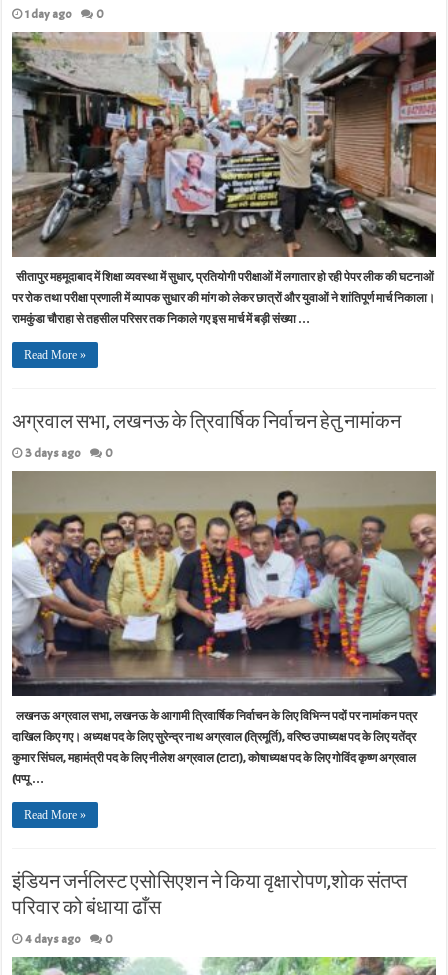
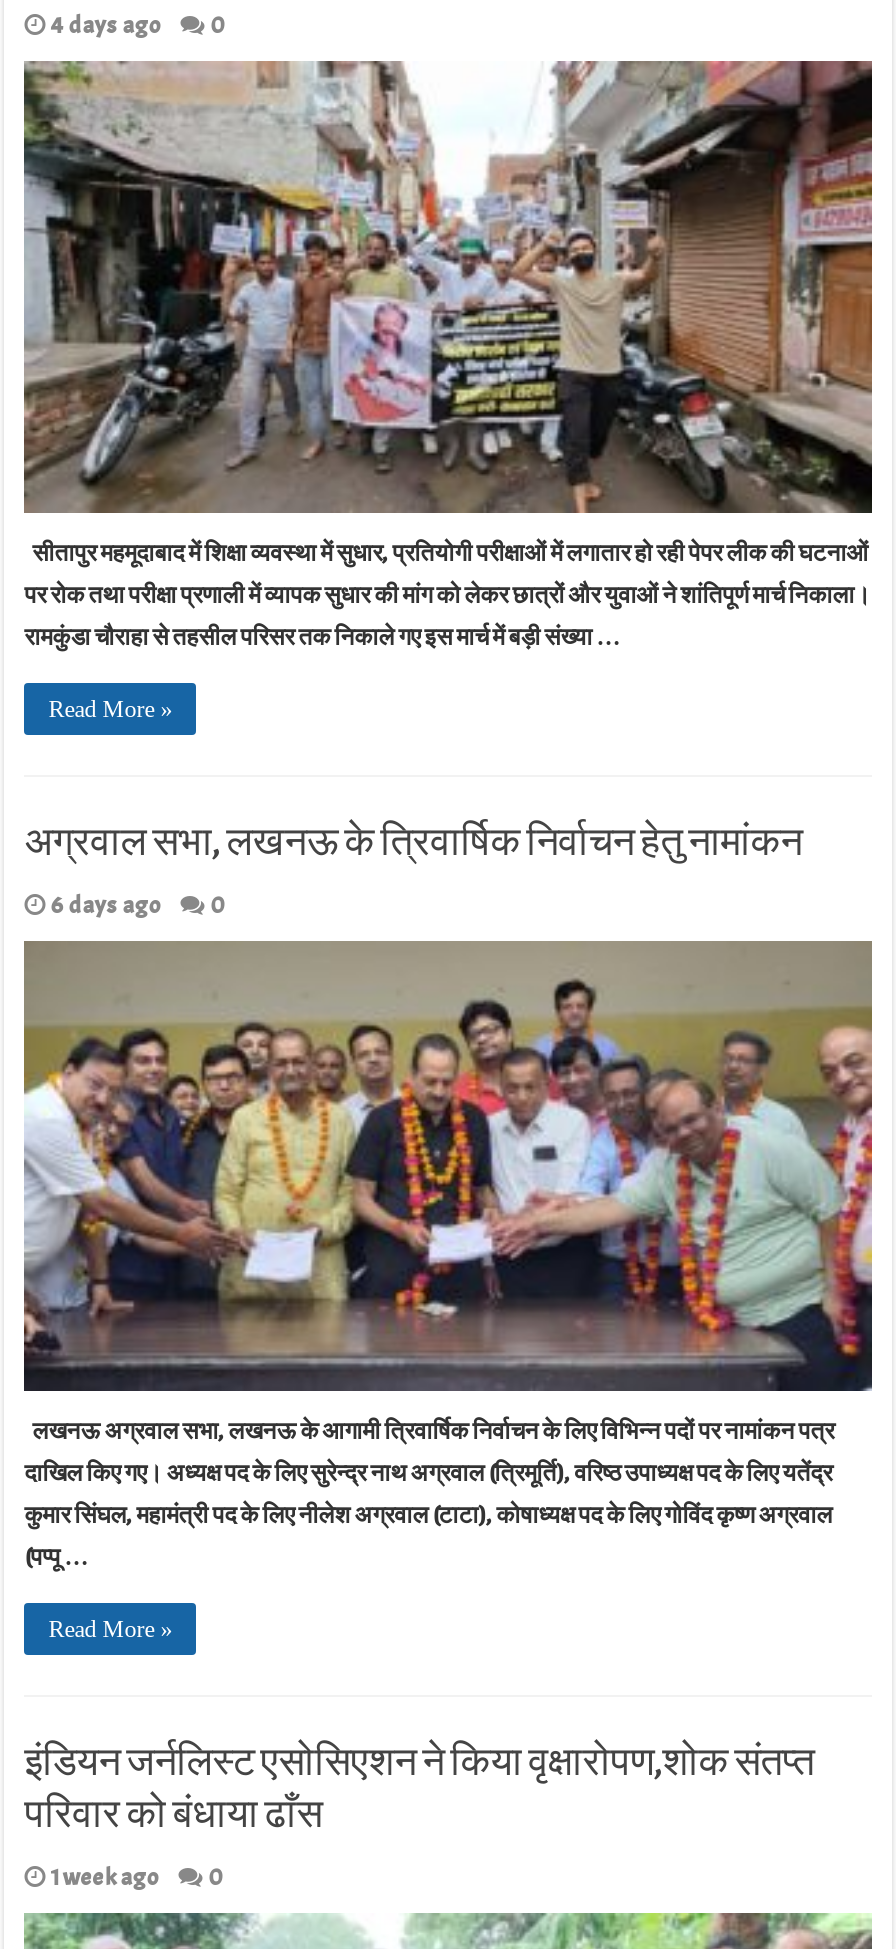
- 1 day ago 0
+ 4 days ago 0

- 3 days ago 0
+ 6 days ago 0

- 4 days ago 0
+ 1 week ago 0
